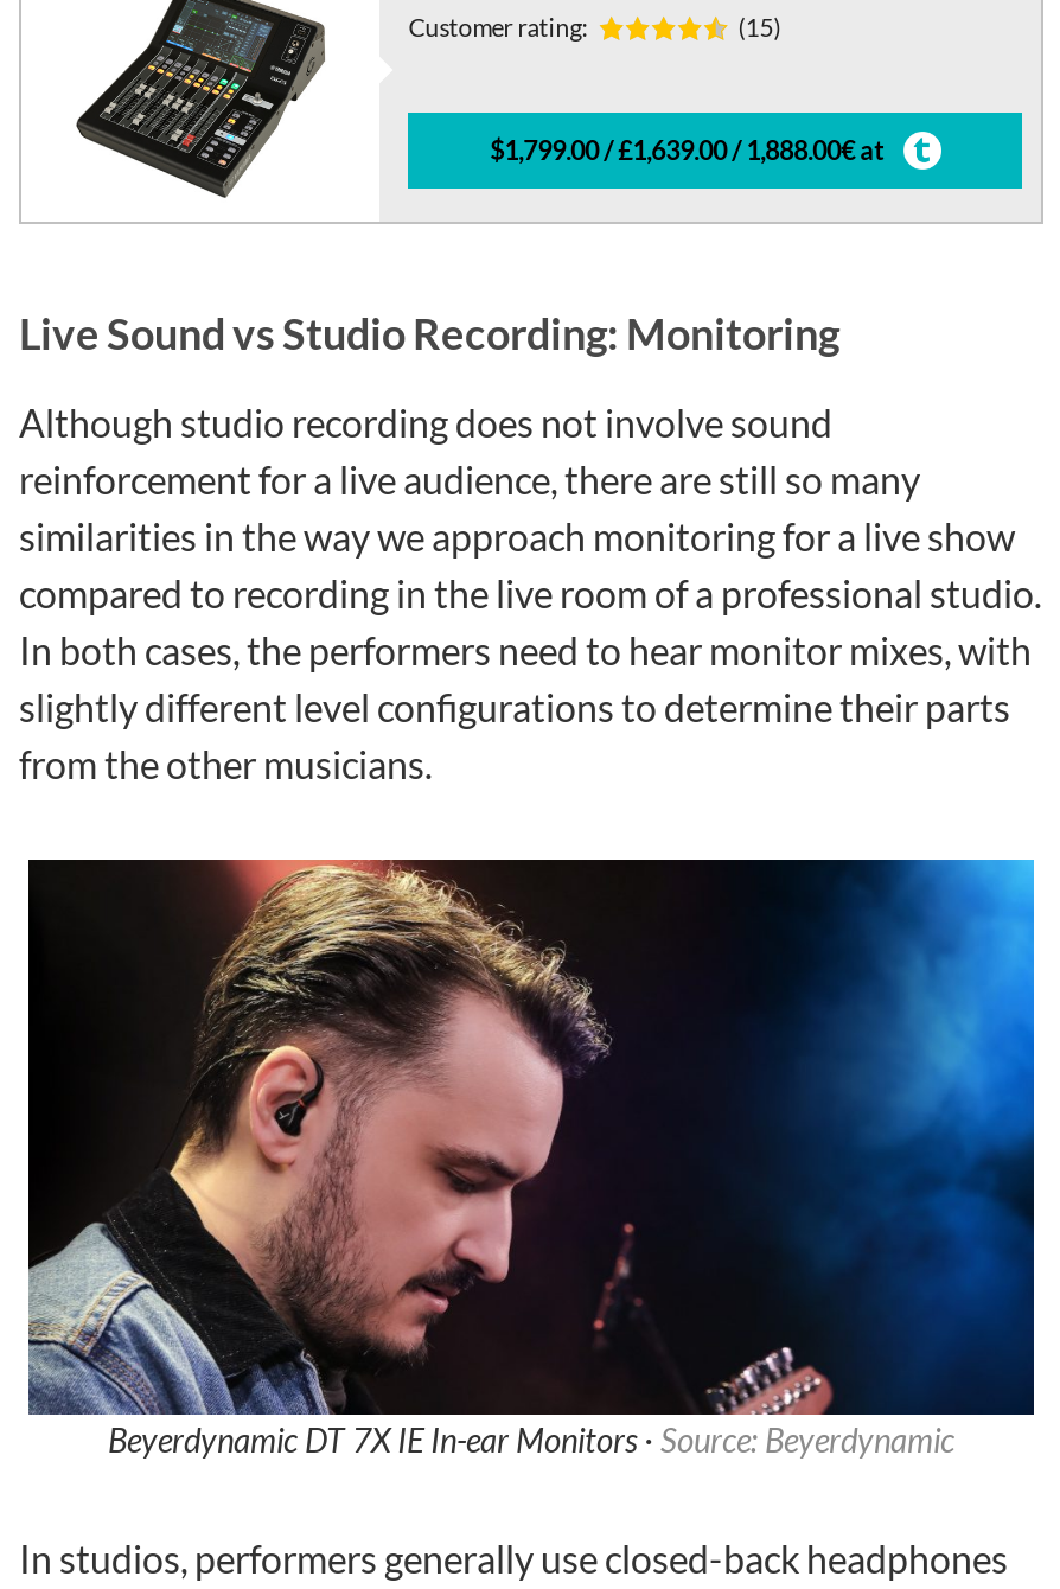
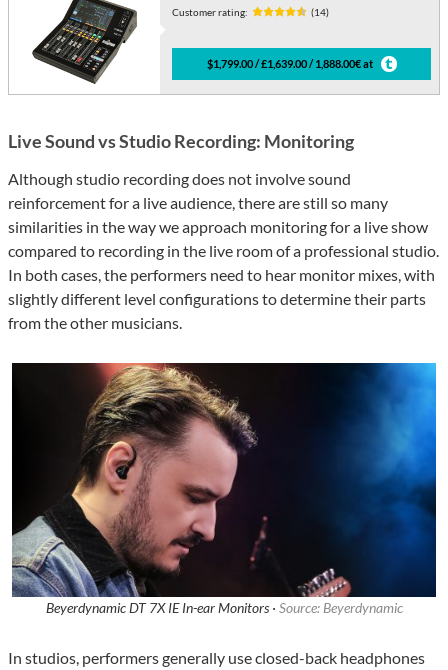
- (15)
+ (14)
